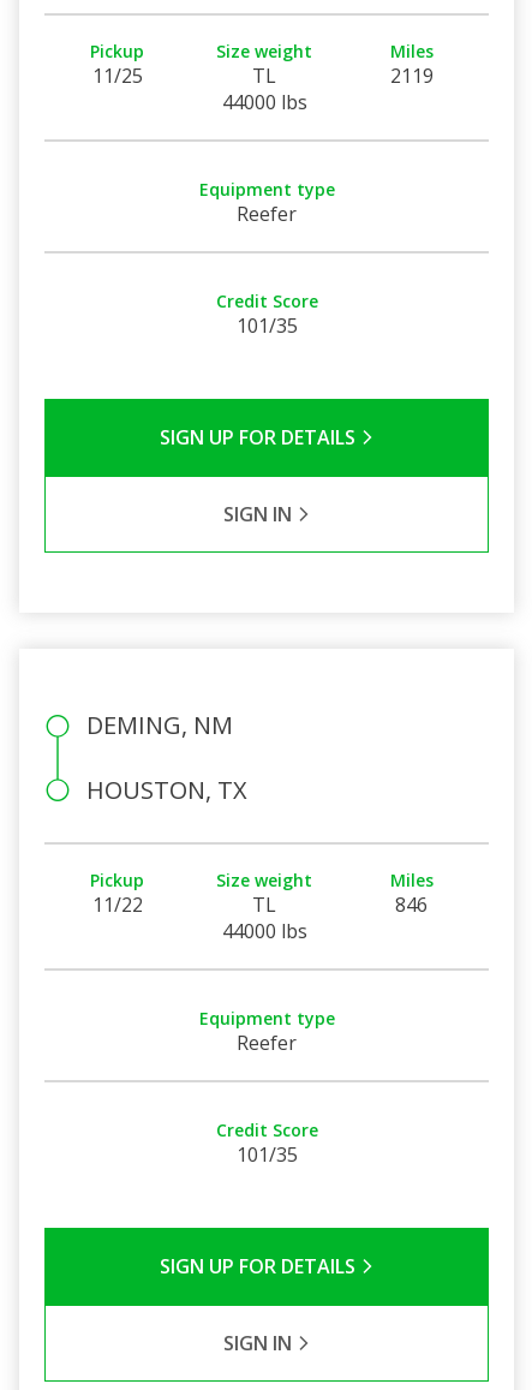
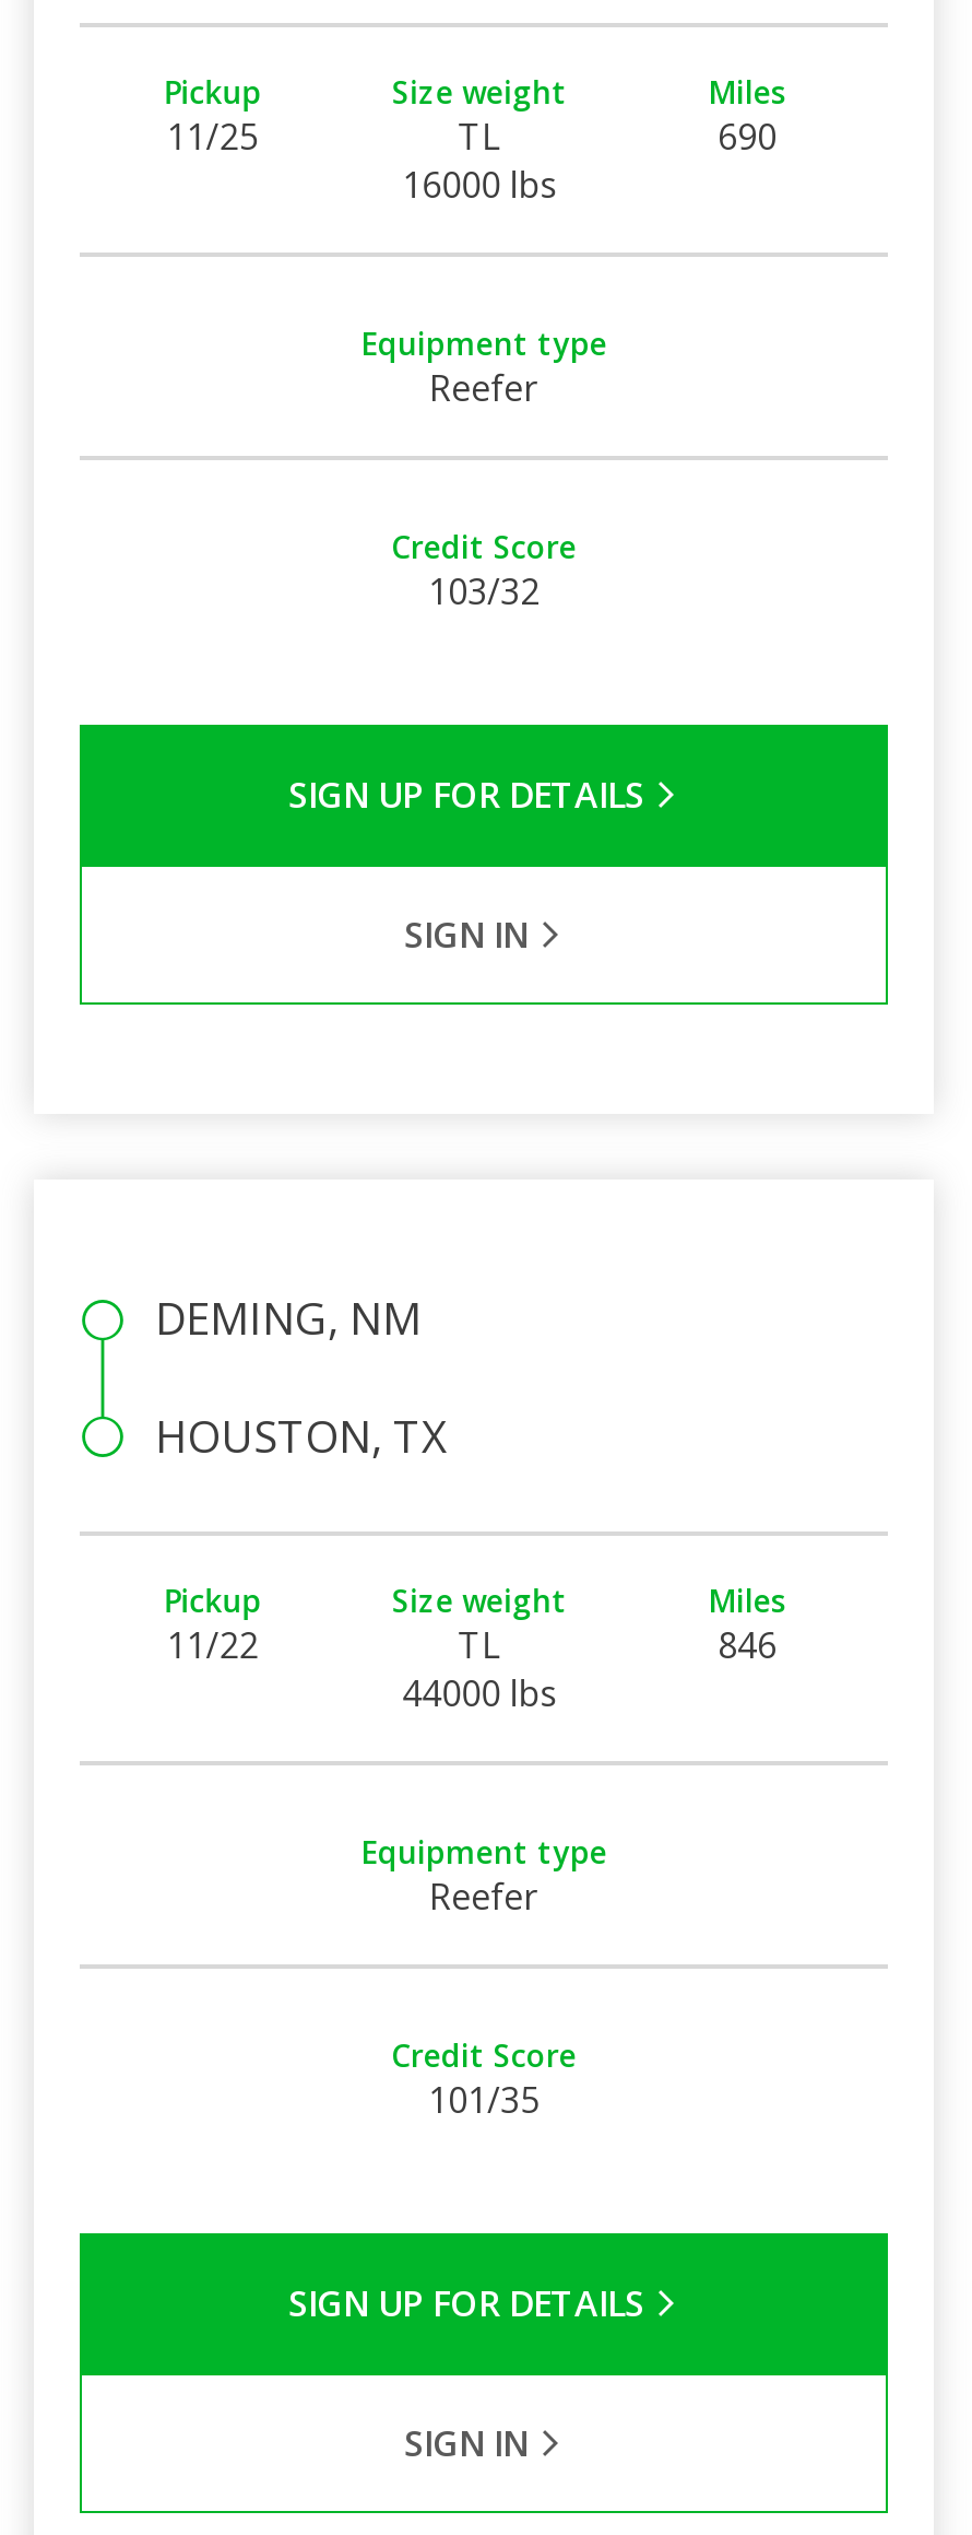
- 2119
+ 690

- 44000 lbs
+ 16000 lbs

- 101/35
+ 103/32
